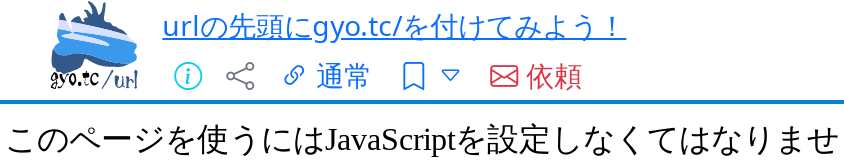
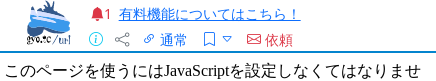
- urlの先頭にgyo.tc/を付けてみよう！
+ 1 有料機能についてはこちら！
